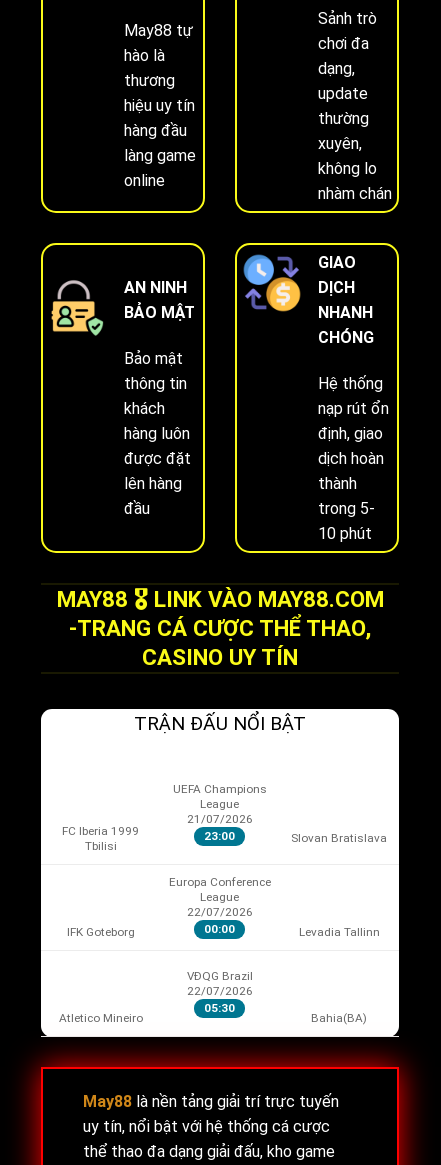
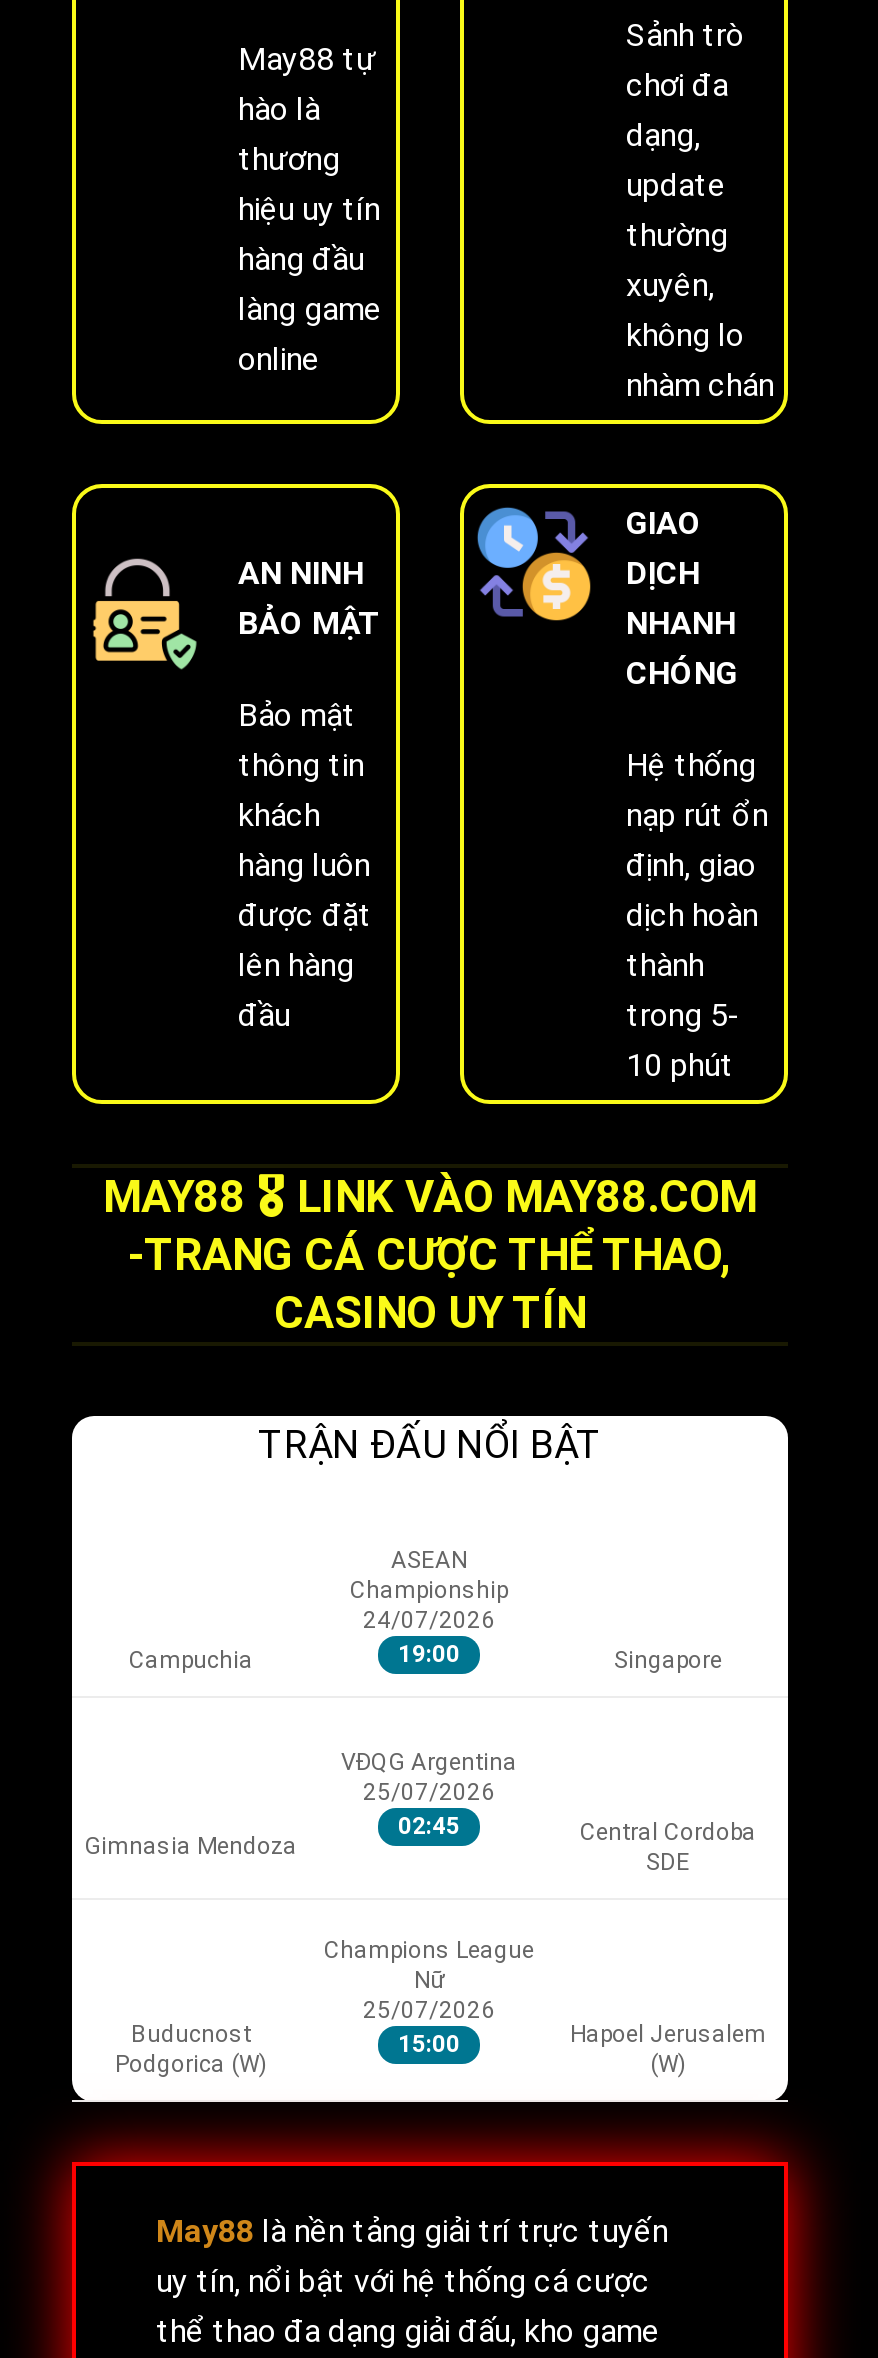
- UEFA Champions
- League
- 21/07/2026
- 23:00
- Slovan Bratislava
+ ASEAN
+ Championship
+ 24/07/2026
+ 19:00
+ Singapore

- FC Iberia 1999
- Tbilisi
+ Campuchia

- Europa Conference
- League
- 22/07/2026
- 00:00
- Levadia Tallinn
+ VĐQG Argentina
+ 25/07/2026
+ 02:45
+ Central Cordoba
+ SDE

- IFK Goteborg
+ Gimnasia Mendoza

- VĐQG Brazil
- 22/07/2026
- 05:30
- Bahia(BA)
+ Champions League
+ Nữ
+ 25/07/2026
+ 15:00
+ Hapoel Jerusalem
+ (W)

- Atletico Mineiro
+ Buducnost
+ Podgorica (W)
